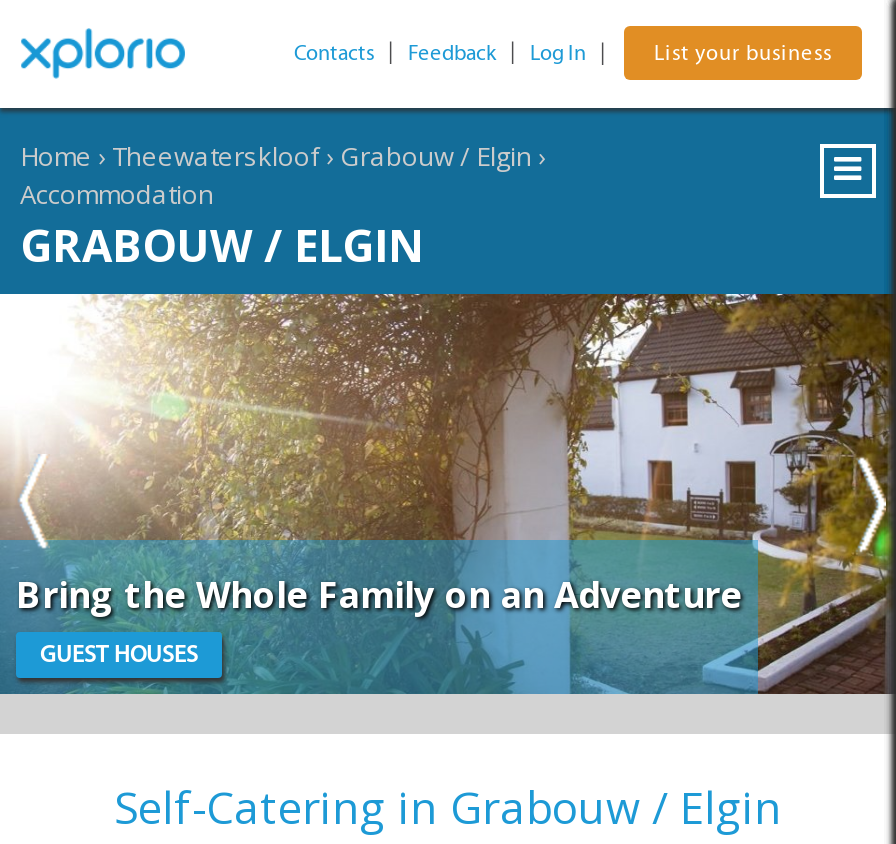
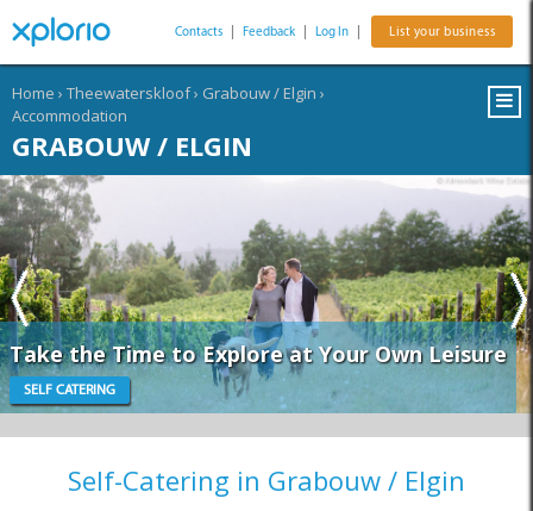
- [image]
- Bring the Whole Family on an Adventure
+ [image]
+ Take the Time to Explore at Your Own Leisure

- GUEST HOUSES
+ SELF CATERING
